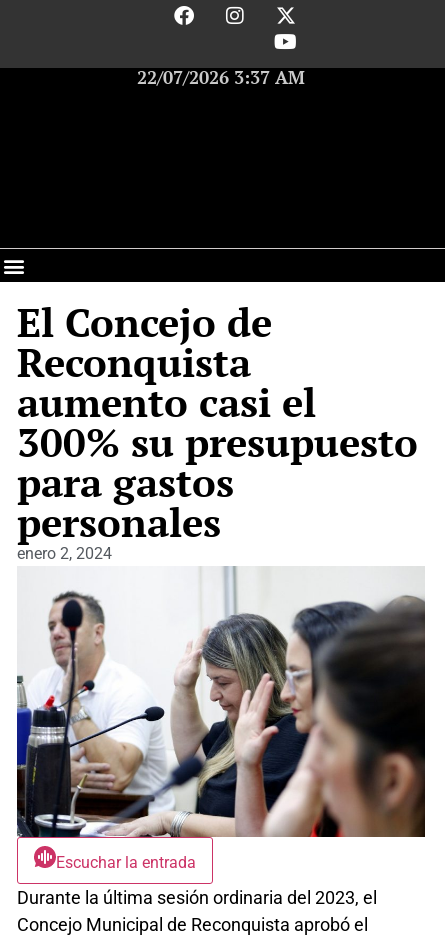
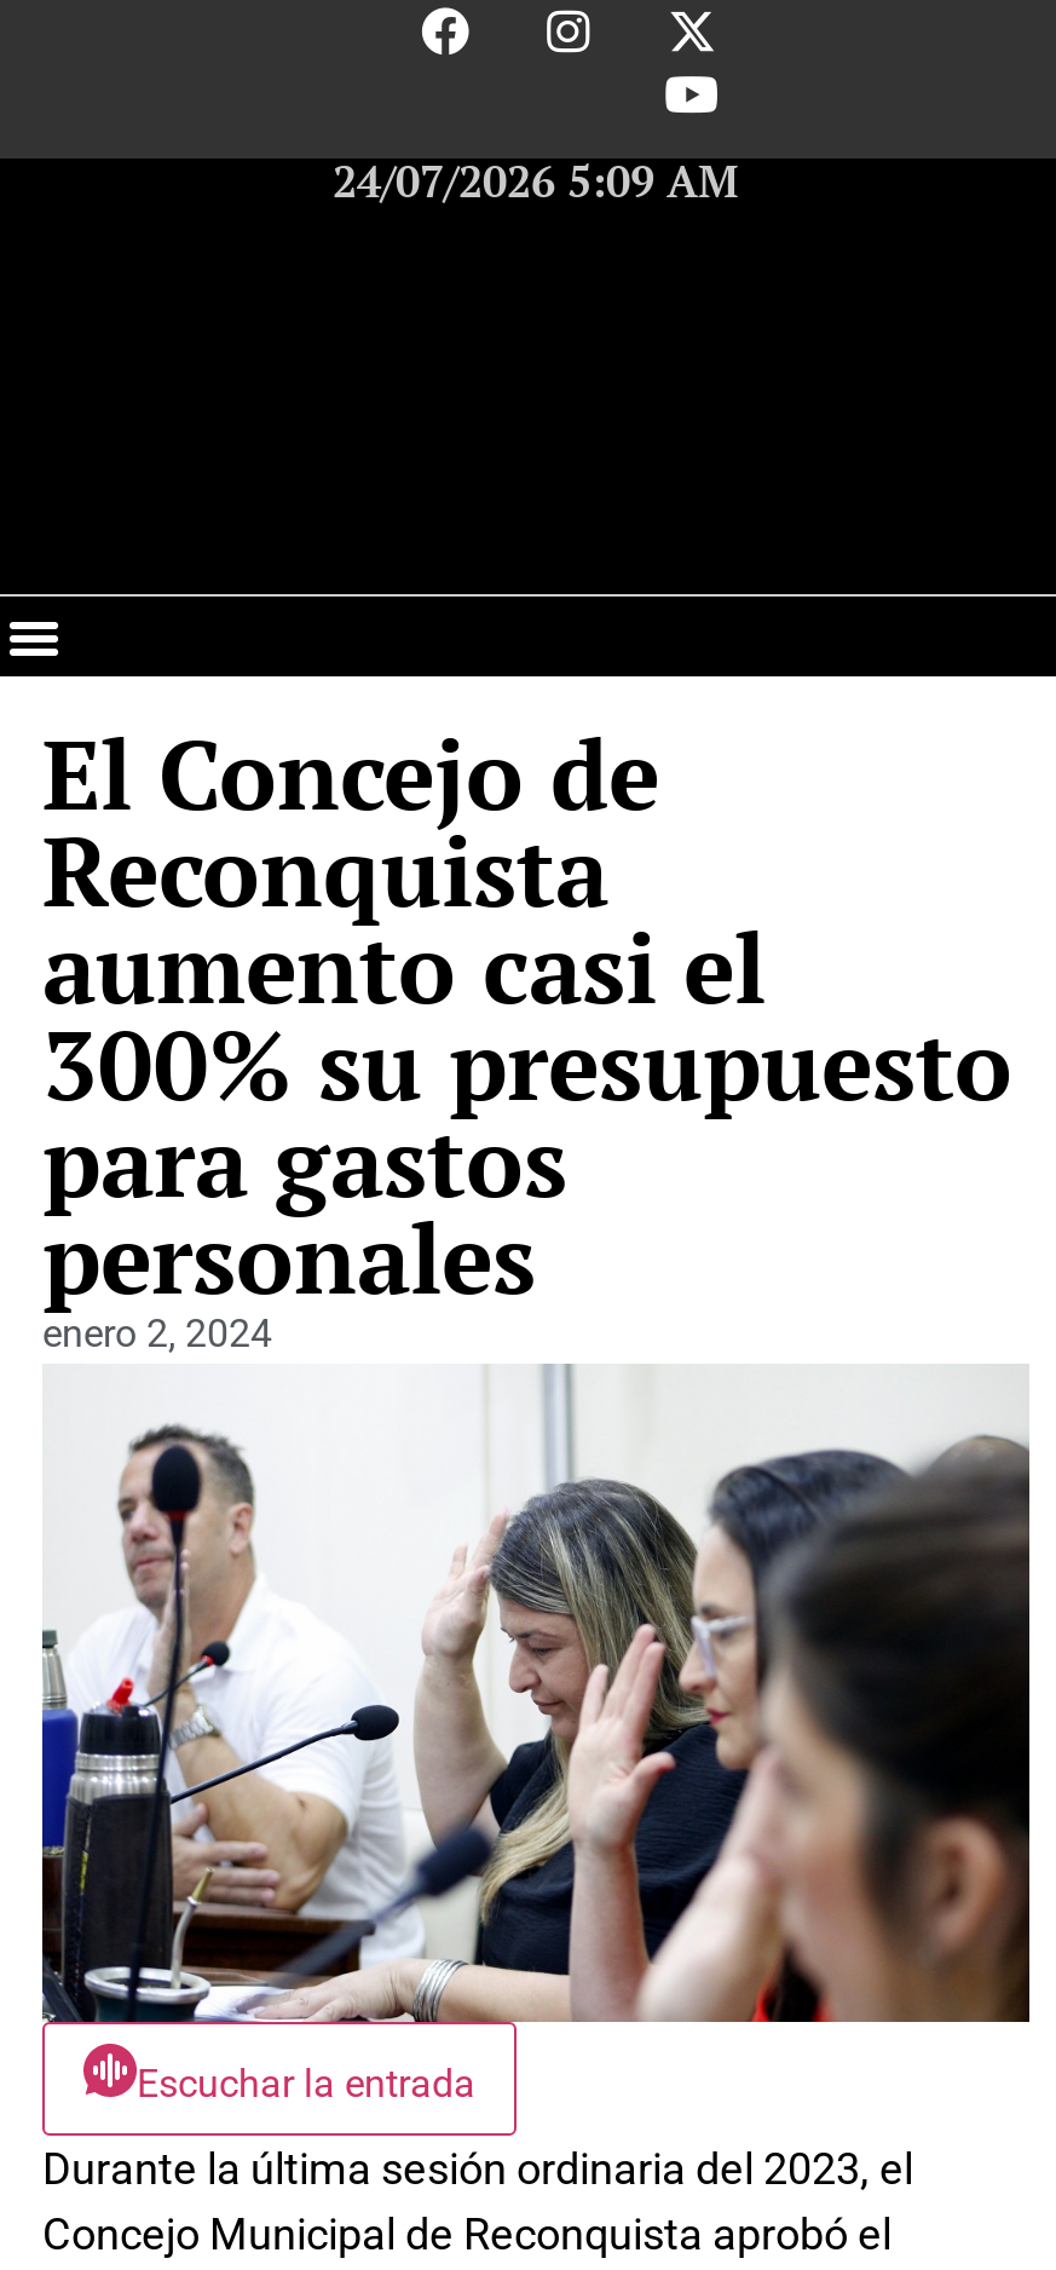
- 22/07/2026 3:37 AM
+ 24/07/2026 5:09 AM
